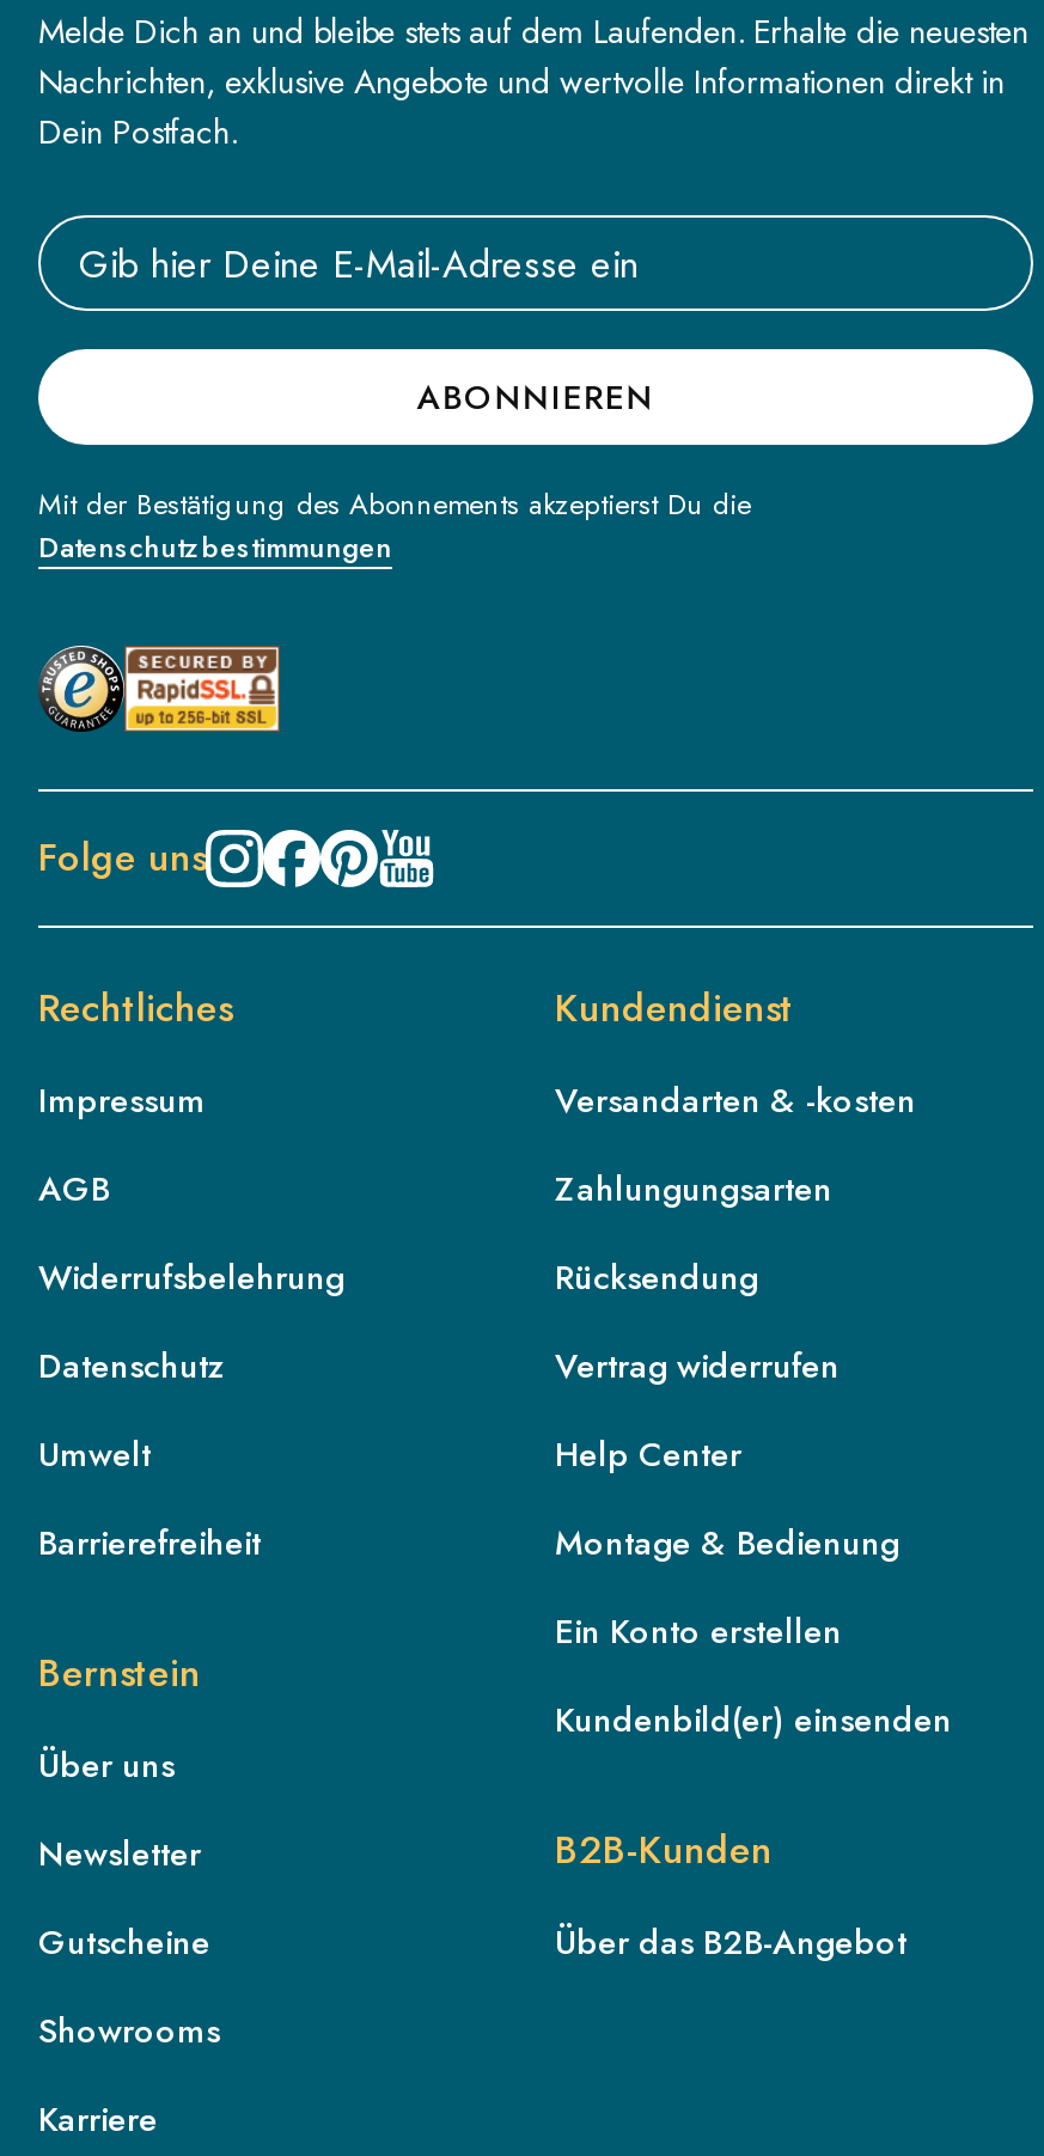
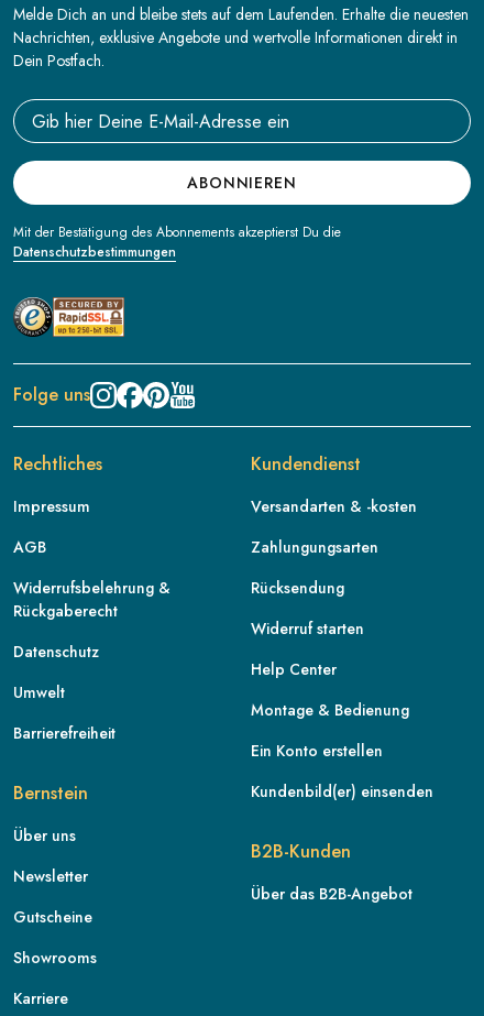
- Widerrufsbelehrung
+ Widerrufsbelehrung &
+ Rückgaberecht

- Vertrag widerrufen
+ Widerruf starten
